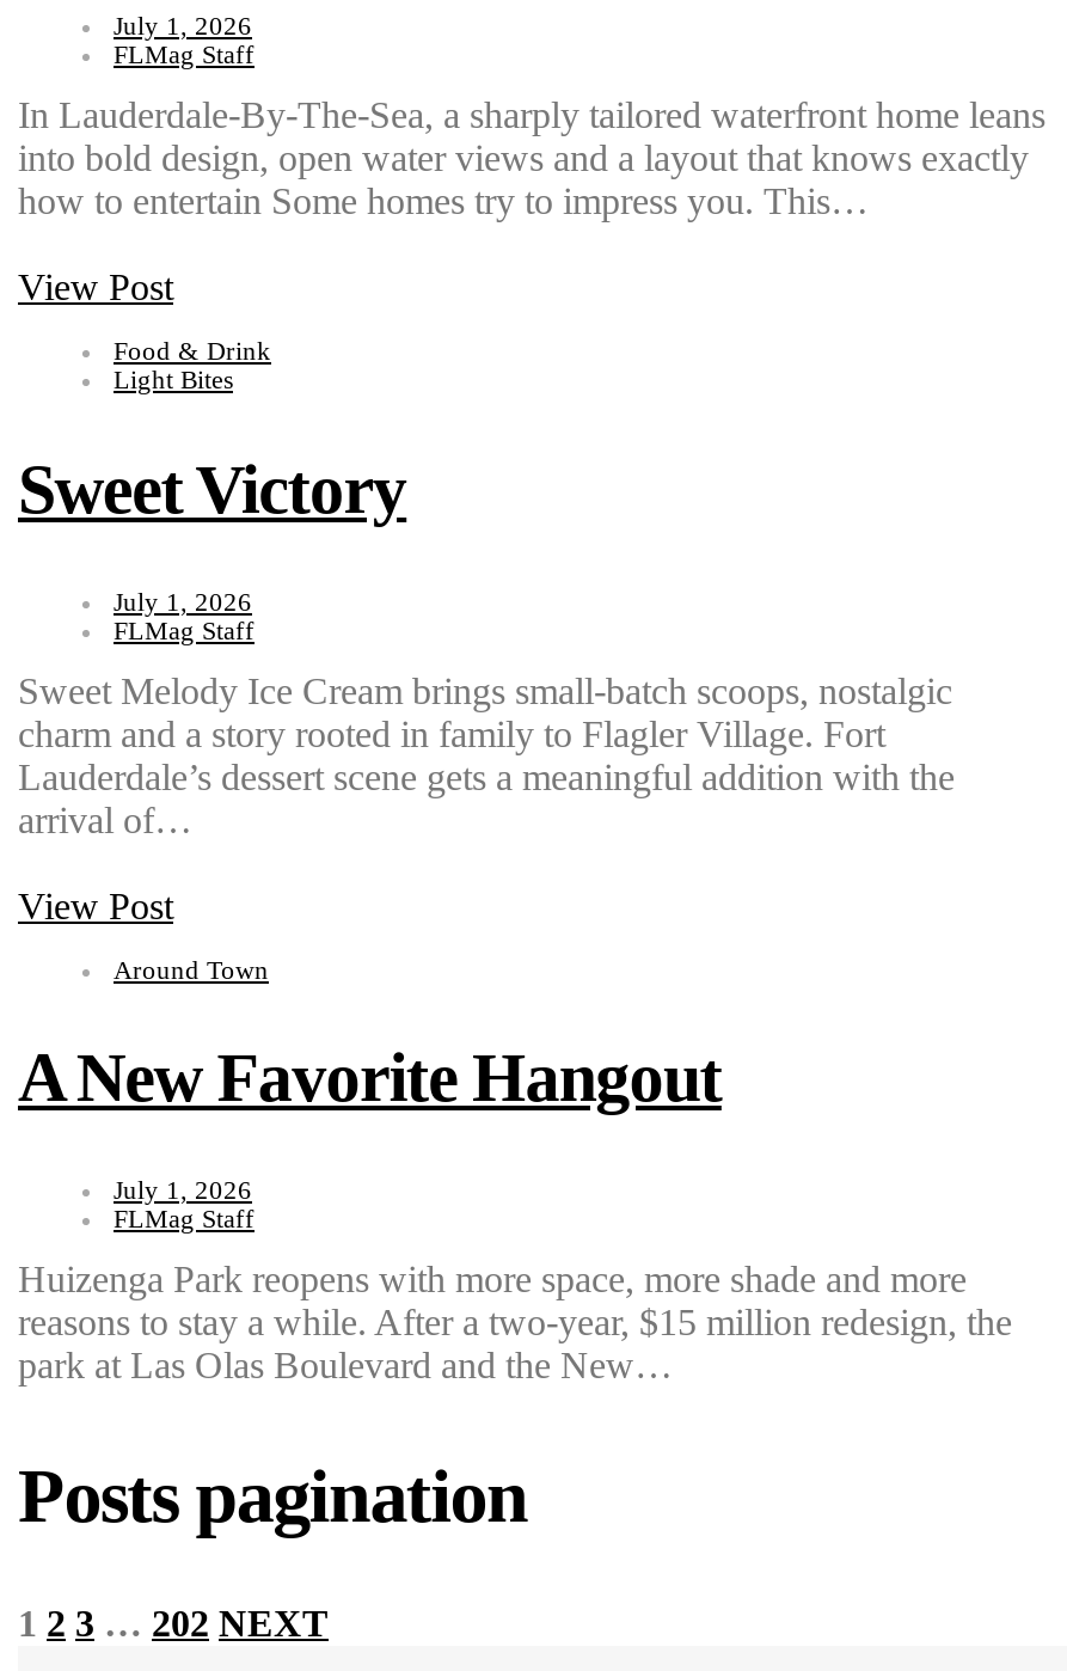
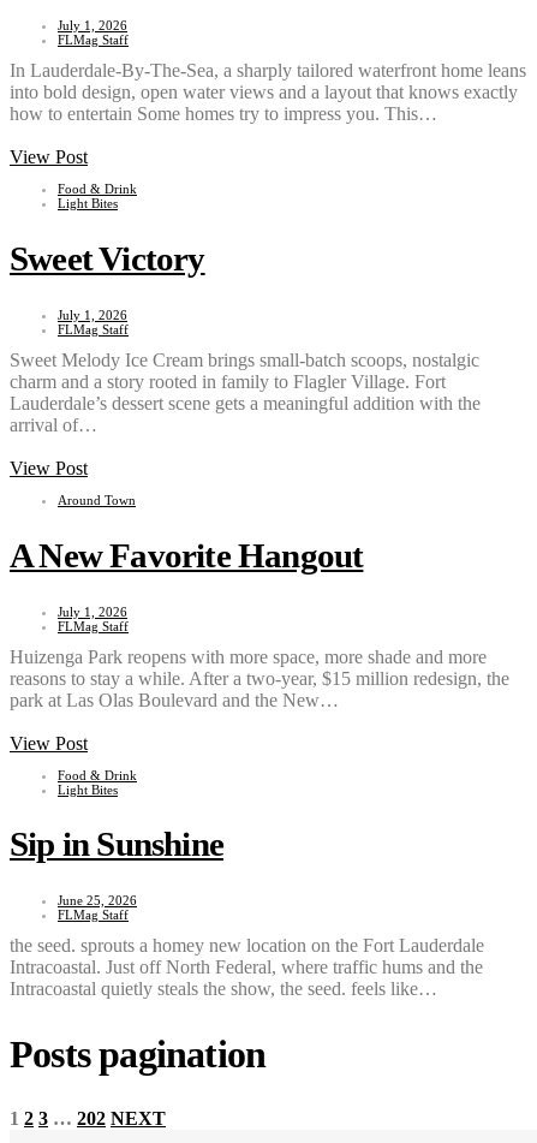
+ View Post
+ Food & Drink
+ Light Bites
+ Sip in Sunshine
+ June 25, 2026
+ FLMag Staff
+ the seed. sprouts a homey new location on the Fort Lauderdale
+ Intracoastal. Just off North Federal, where traffic hums and the
+ Intracoastal quietly steals the show, the seed. feels like…
